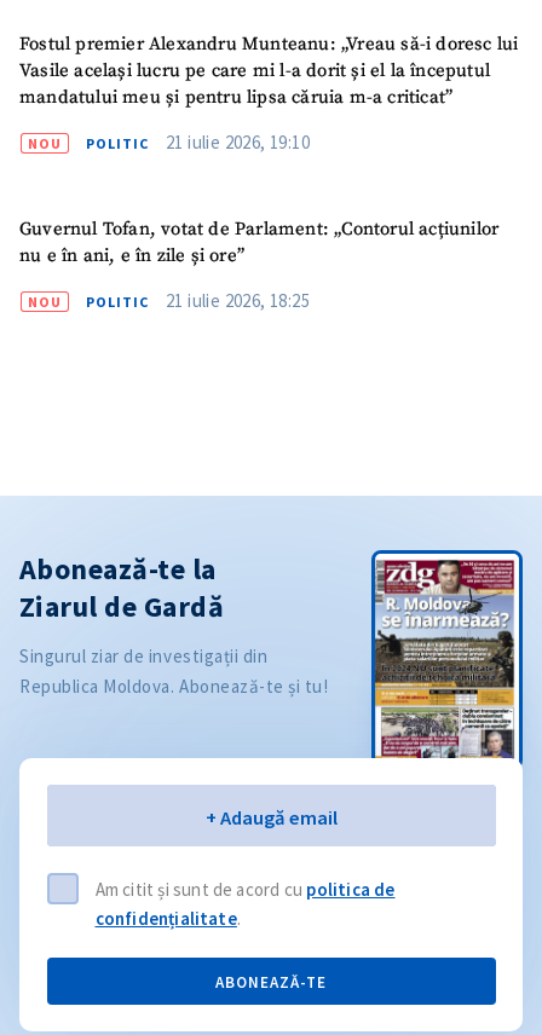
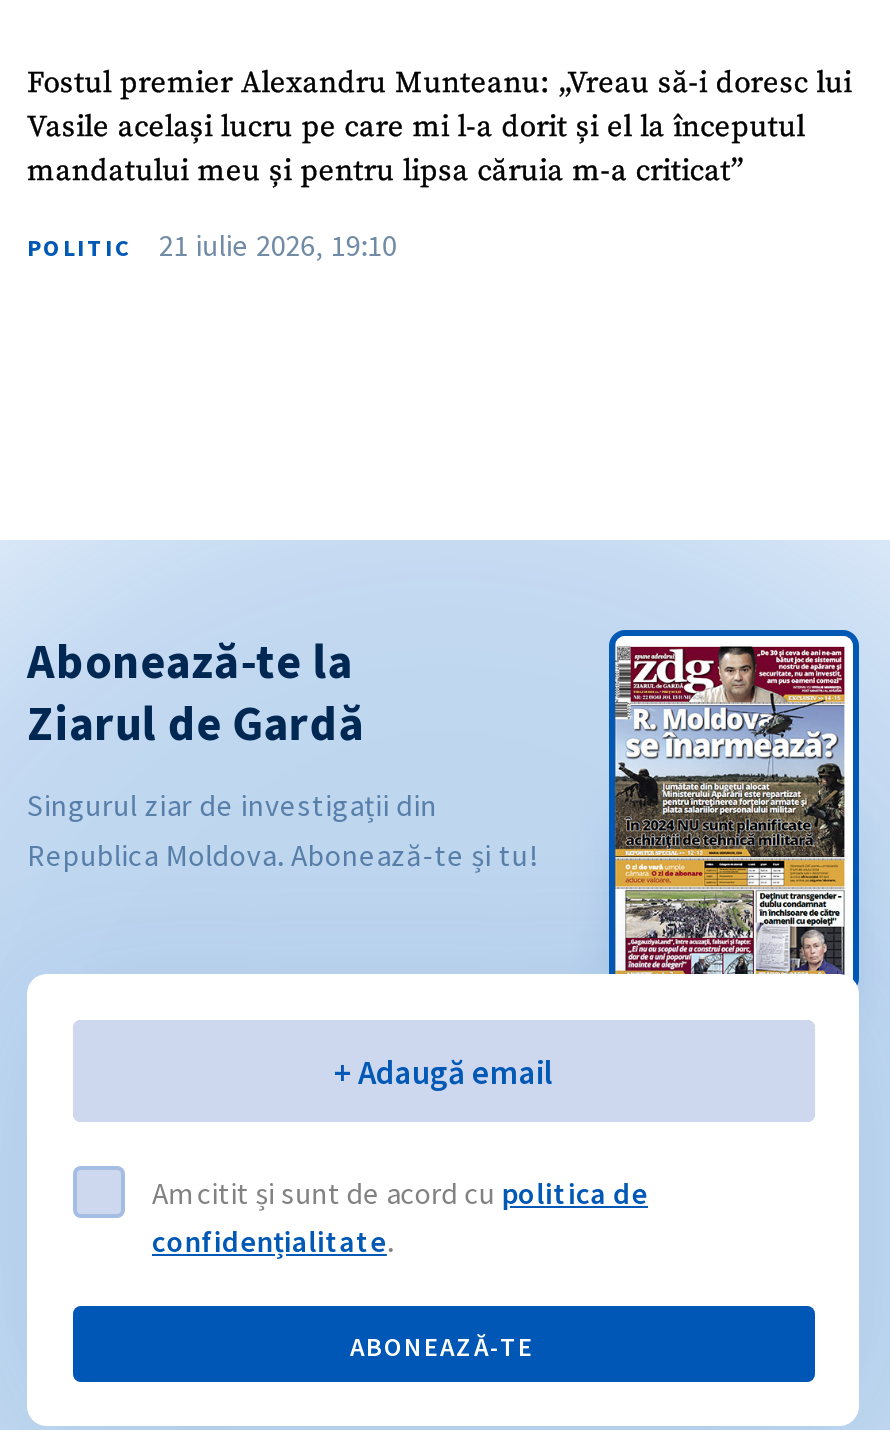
- NOU

- Guvernul Tofan, votat de Parlament: „Contorul acțiunilor
- nu e în ani, e în zile și ore”
- NOU
- POLITIC
- 21 iulie 2026, 18:25
